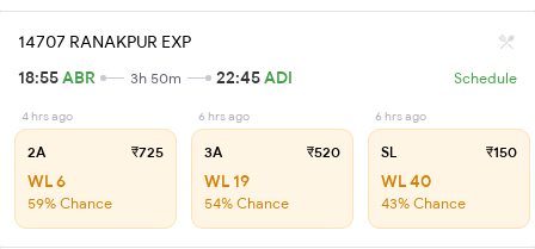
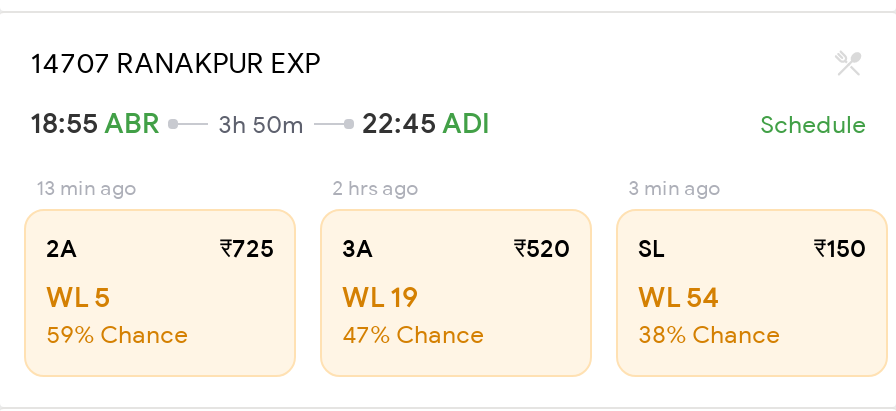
- 4 hrs ago
+ 13 min ago

- 6 hrs ago
+ 2 hrs ago

- 6 hrs ago
+ 3 min ago

- WL 6
+ WL 5

- WL 40
- 43% Chance
+ WL 54
+ 38% Chance

- 54% Chance
+ 47% Chance
